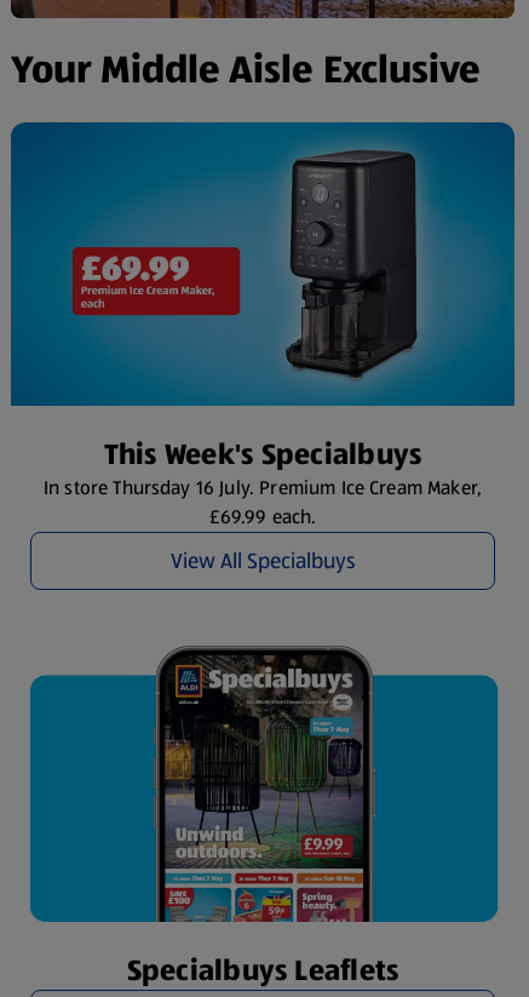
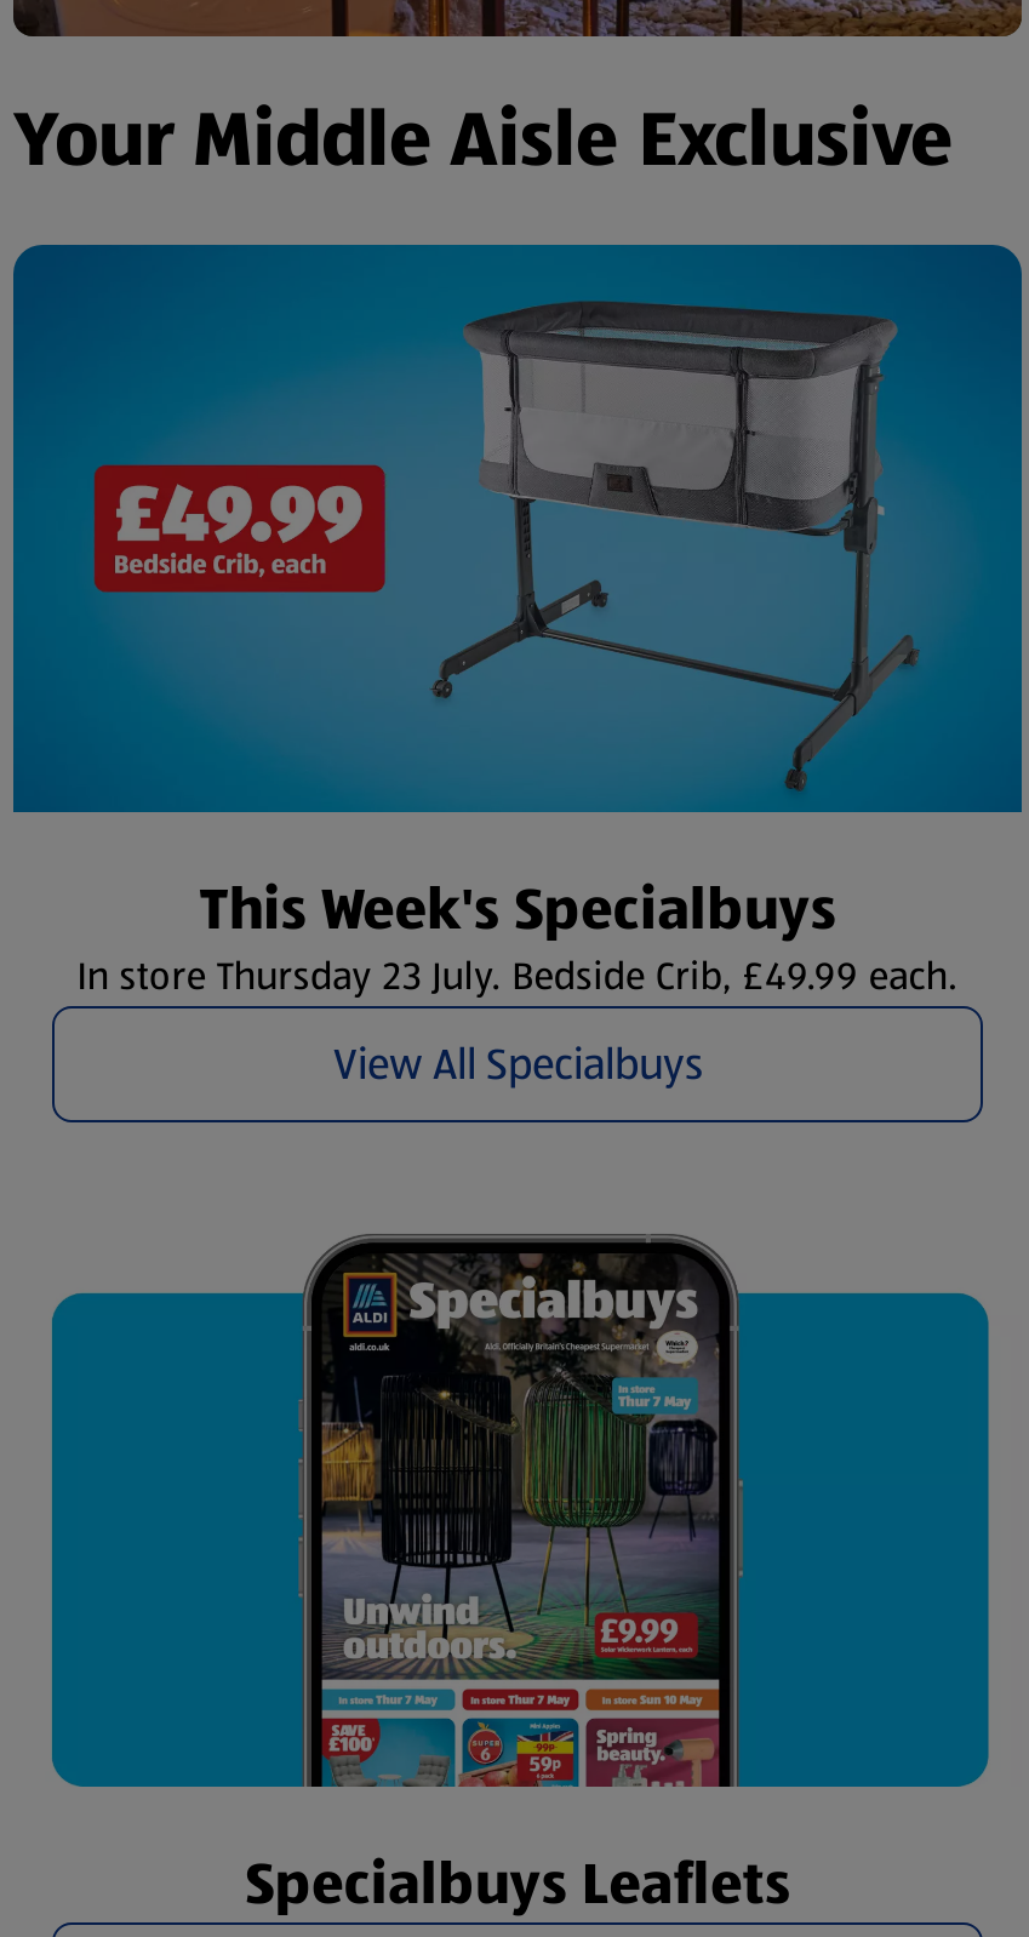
- [image]
+ [image]

- In store Thursday 16 July. Premium Ice Cream Maker,
- £69.99 each.
+ In store Thursday 23 July. Bedside Crib, £49.99 each.
